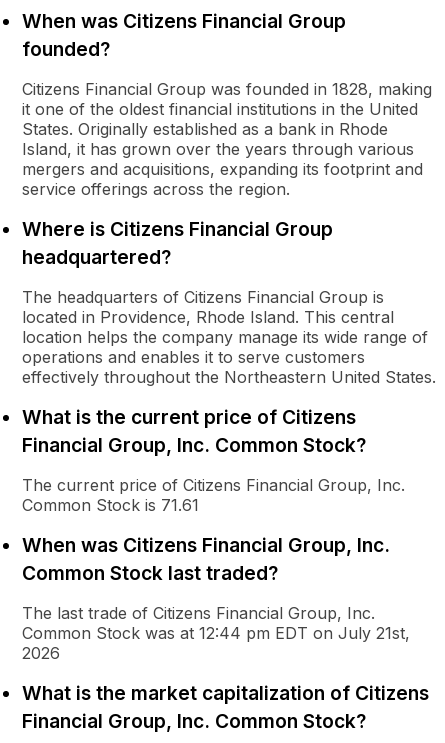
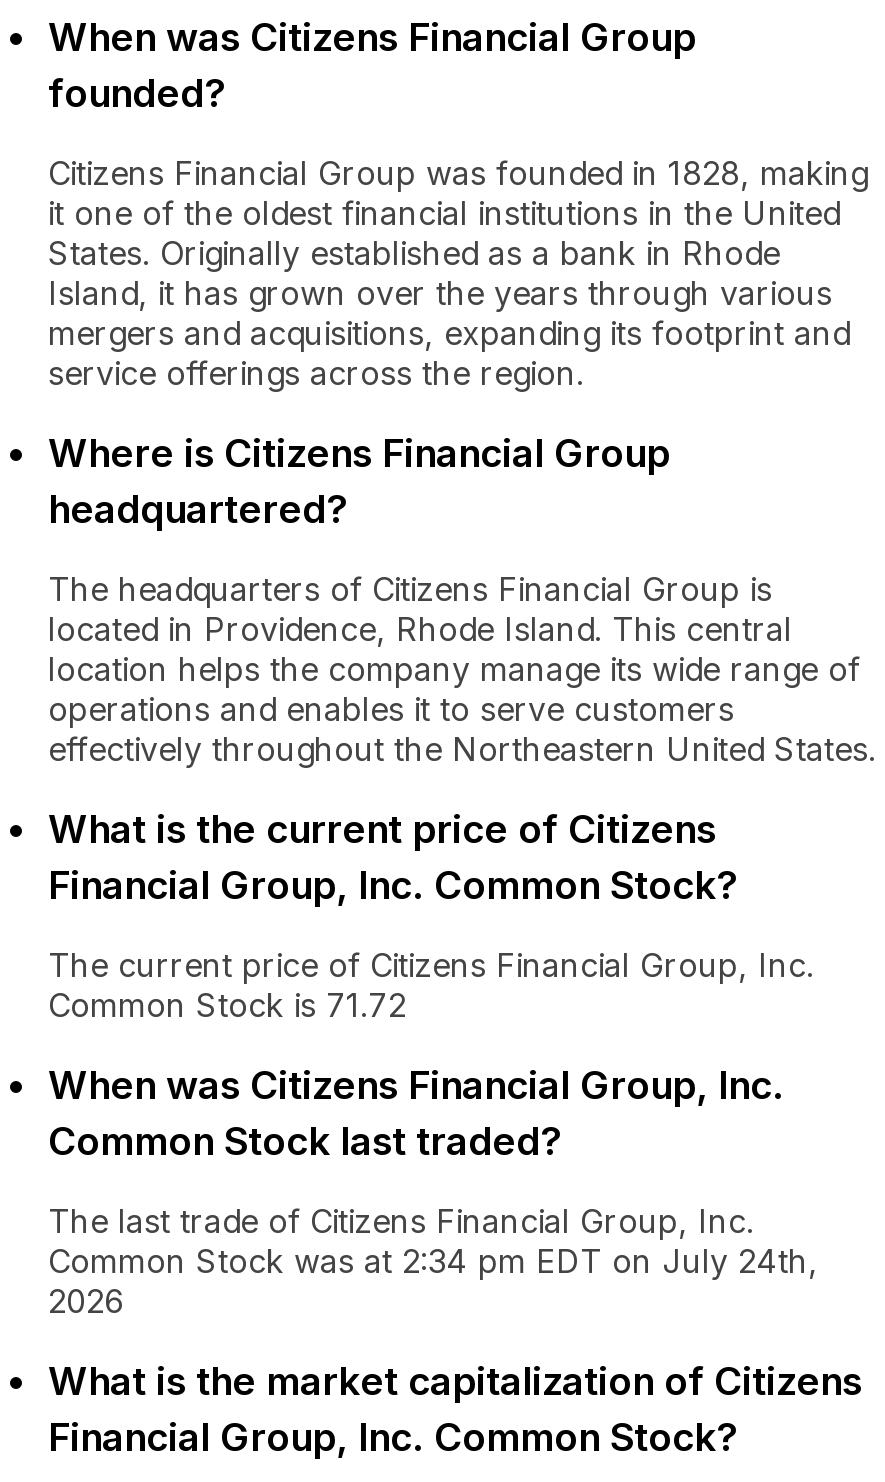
- Common Stock is 71.61
+ Common Stock is 71.72

- Common Stock was at 12:44 pm EDT on July 21st,
+ Common Stock was at 2:34 pm EDT on July 24th,
